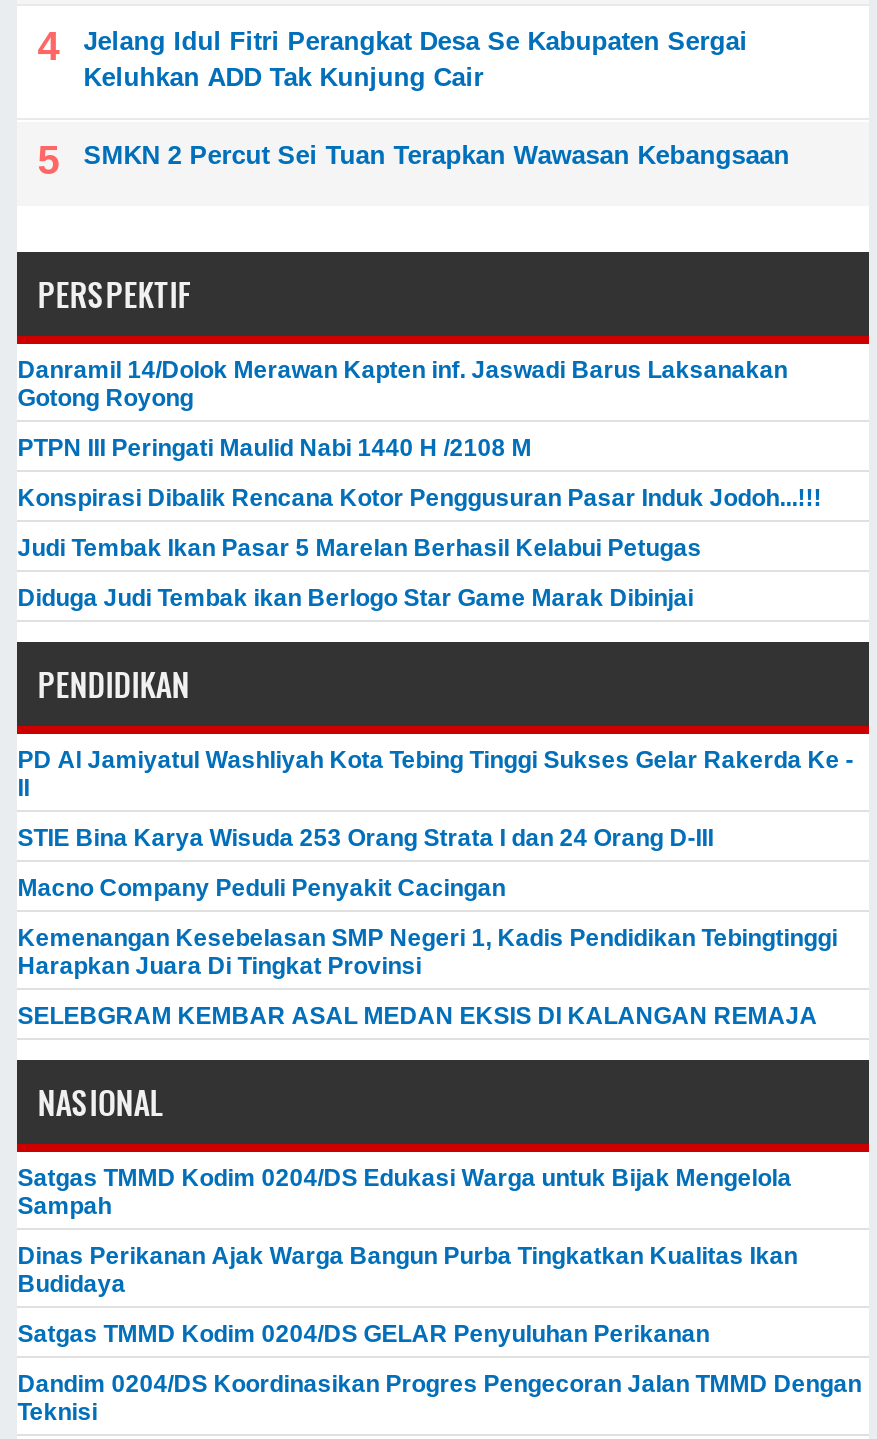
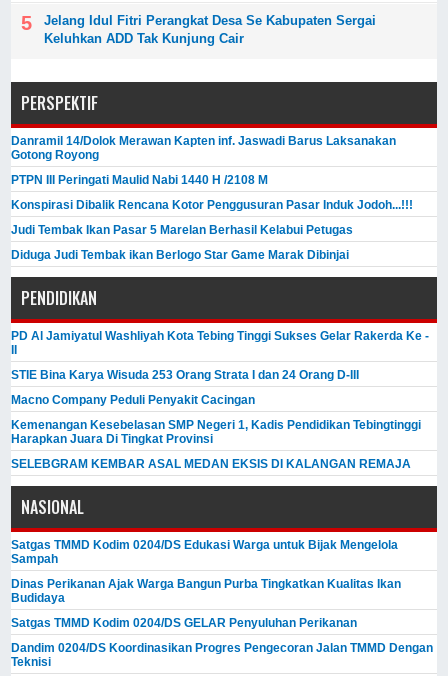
- SMKN 2 Percut Sei Tuan Terapkan Wawasan Kebangsaan
